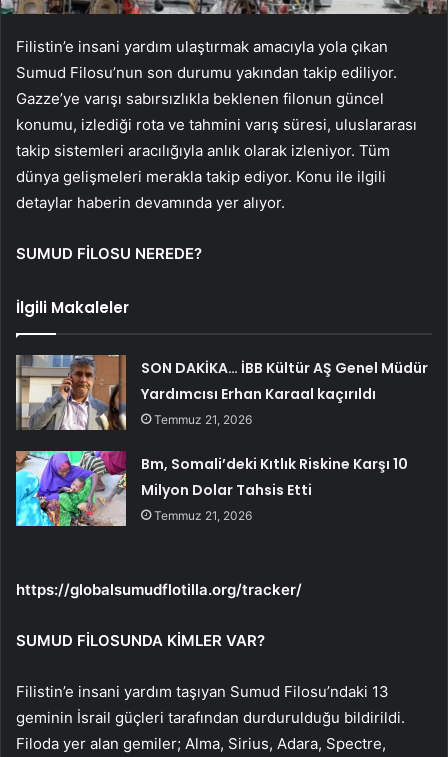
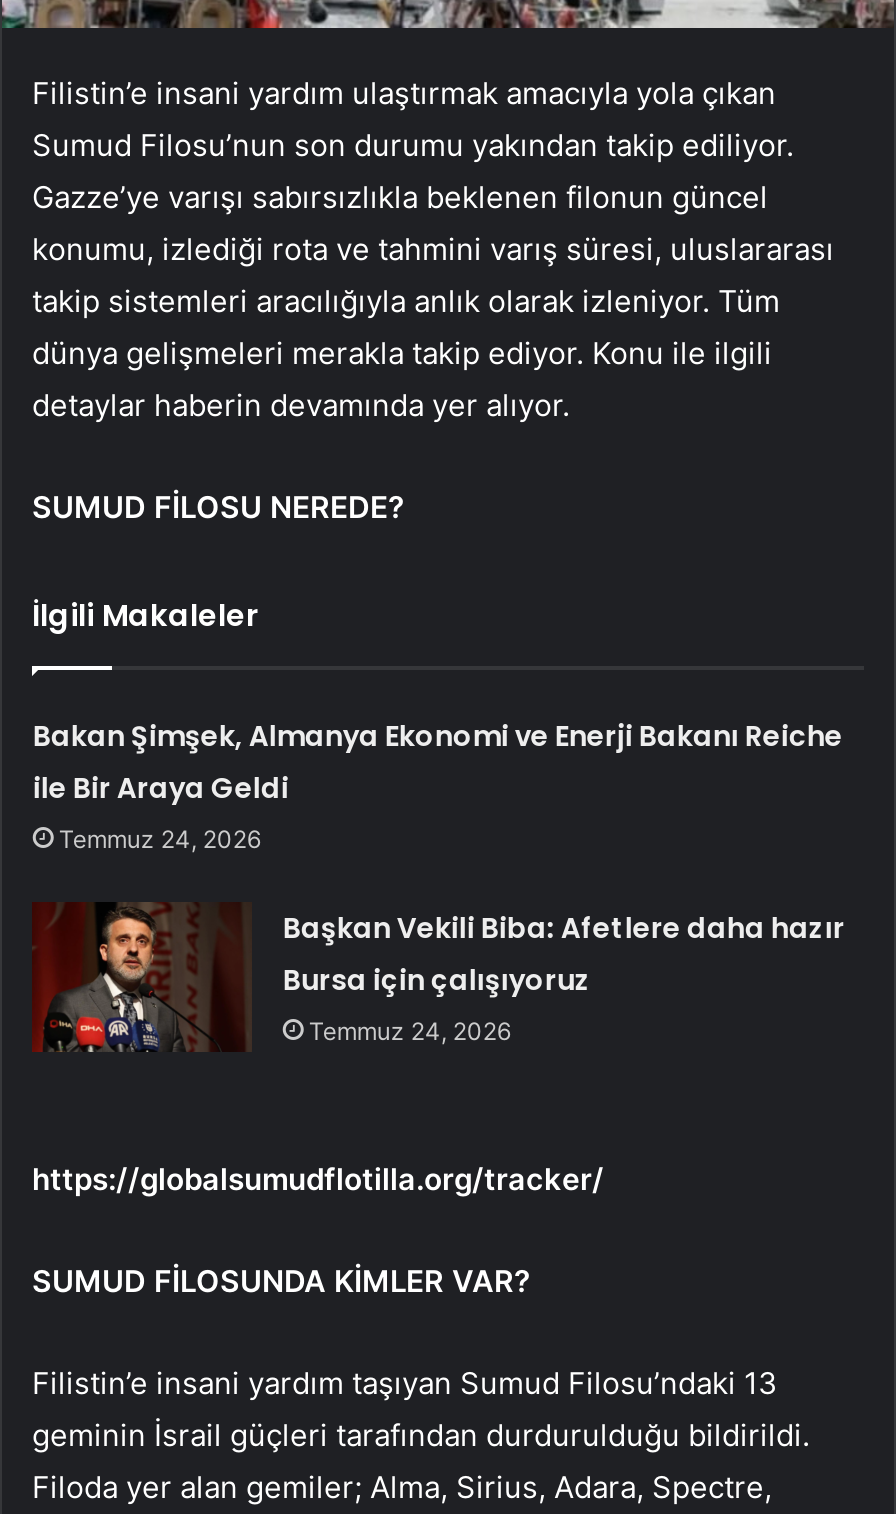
- SON DAKİKA… İBB Kültür AŞ Genel Müdür
- Yardımcısı Erhan Karaal kaçırıldı
- Temmuz 21, 2026
+ Bakan Şimşek, Almanya Ekonomi ve Enerji Bakanı Reiche
+ ile Bir Araya Geldi
+ Temmuz 24, 2026

- [image]
- Bm, Somali’deki Kıtlık Riskine Karşı 10
- Milyon Dolar Tahsis Etti
- Temmuz 21, 2026
+ [image]
+ Başkan Vekili Biba: Afetlere daha hazır
+ Bursa için çalışıyoruz
+ Temmuz 24, 2026
